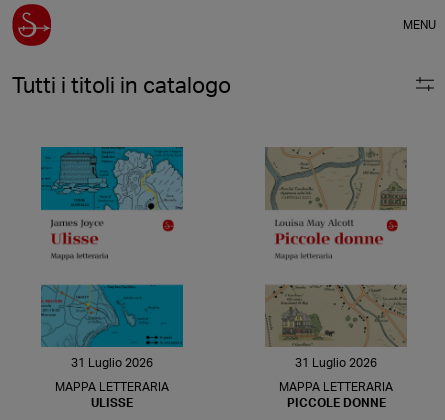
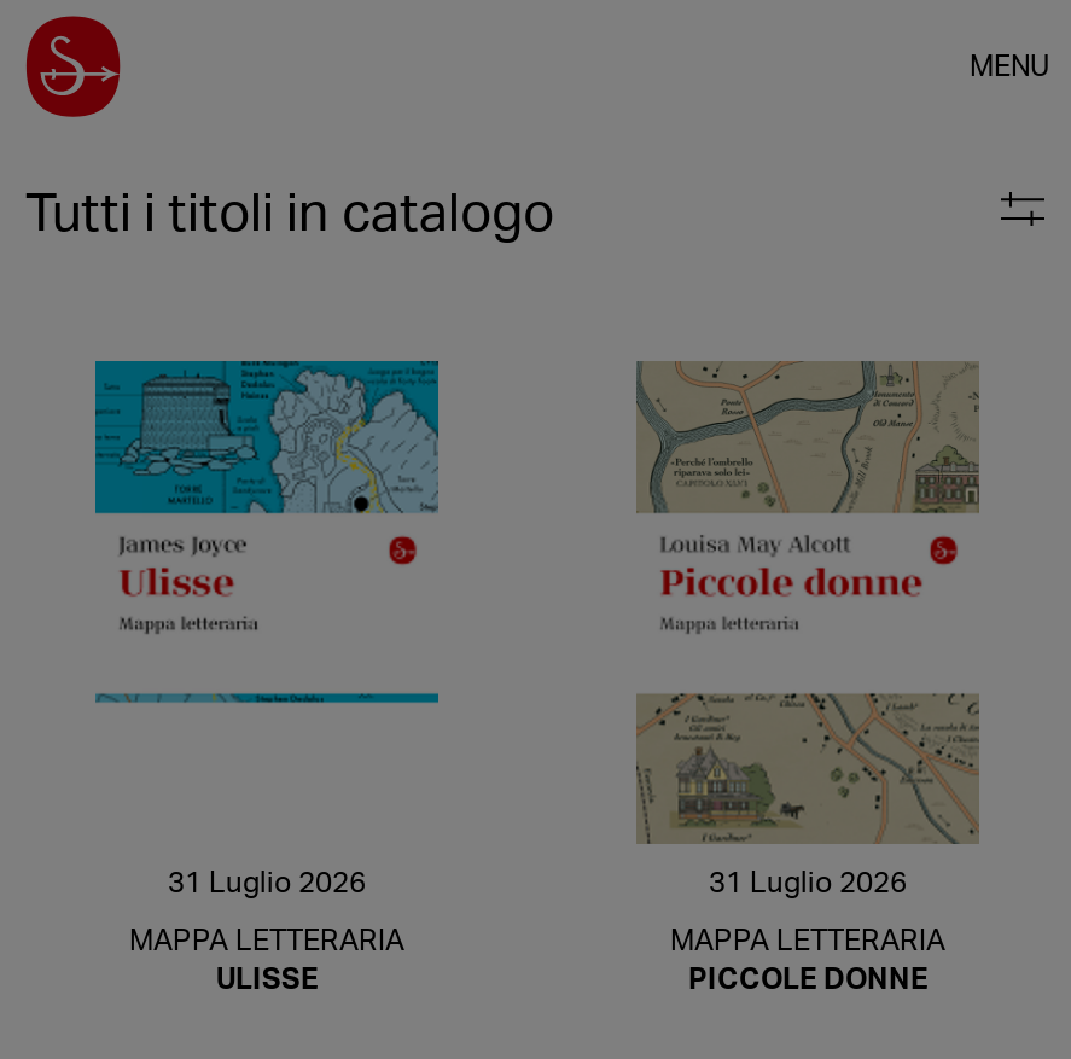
- [image]
